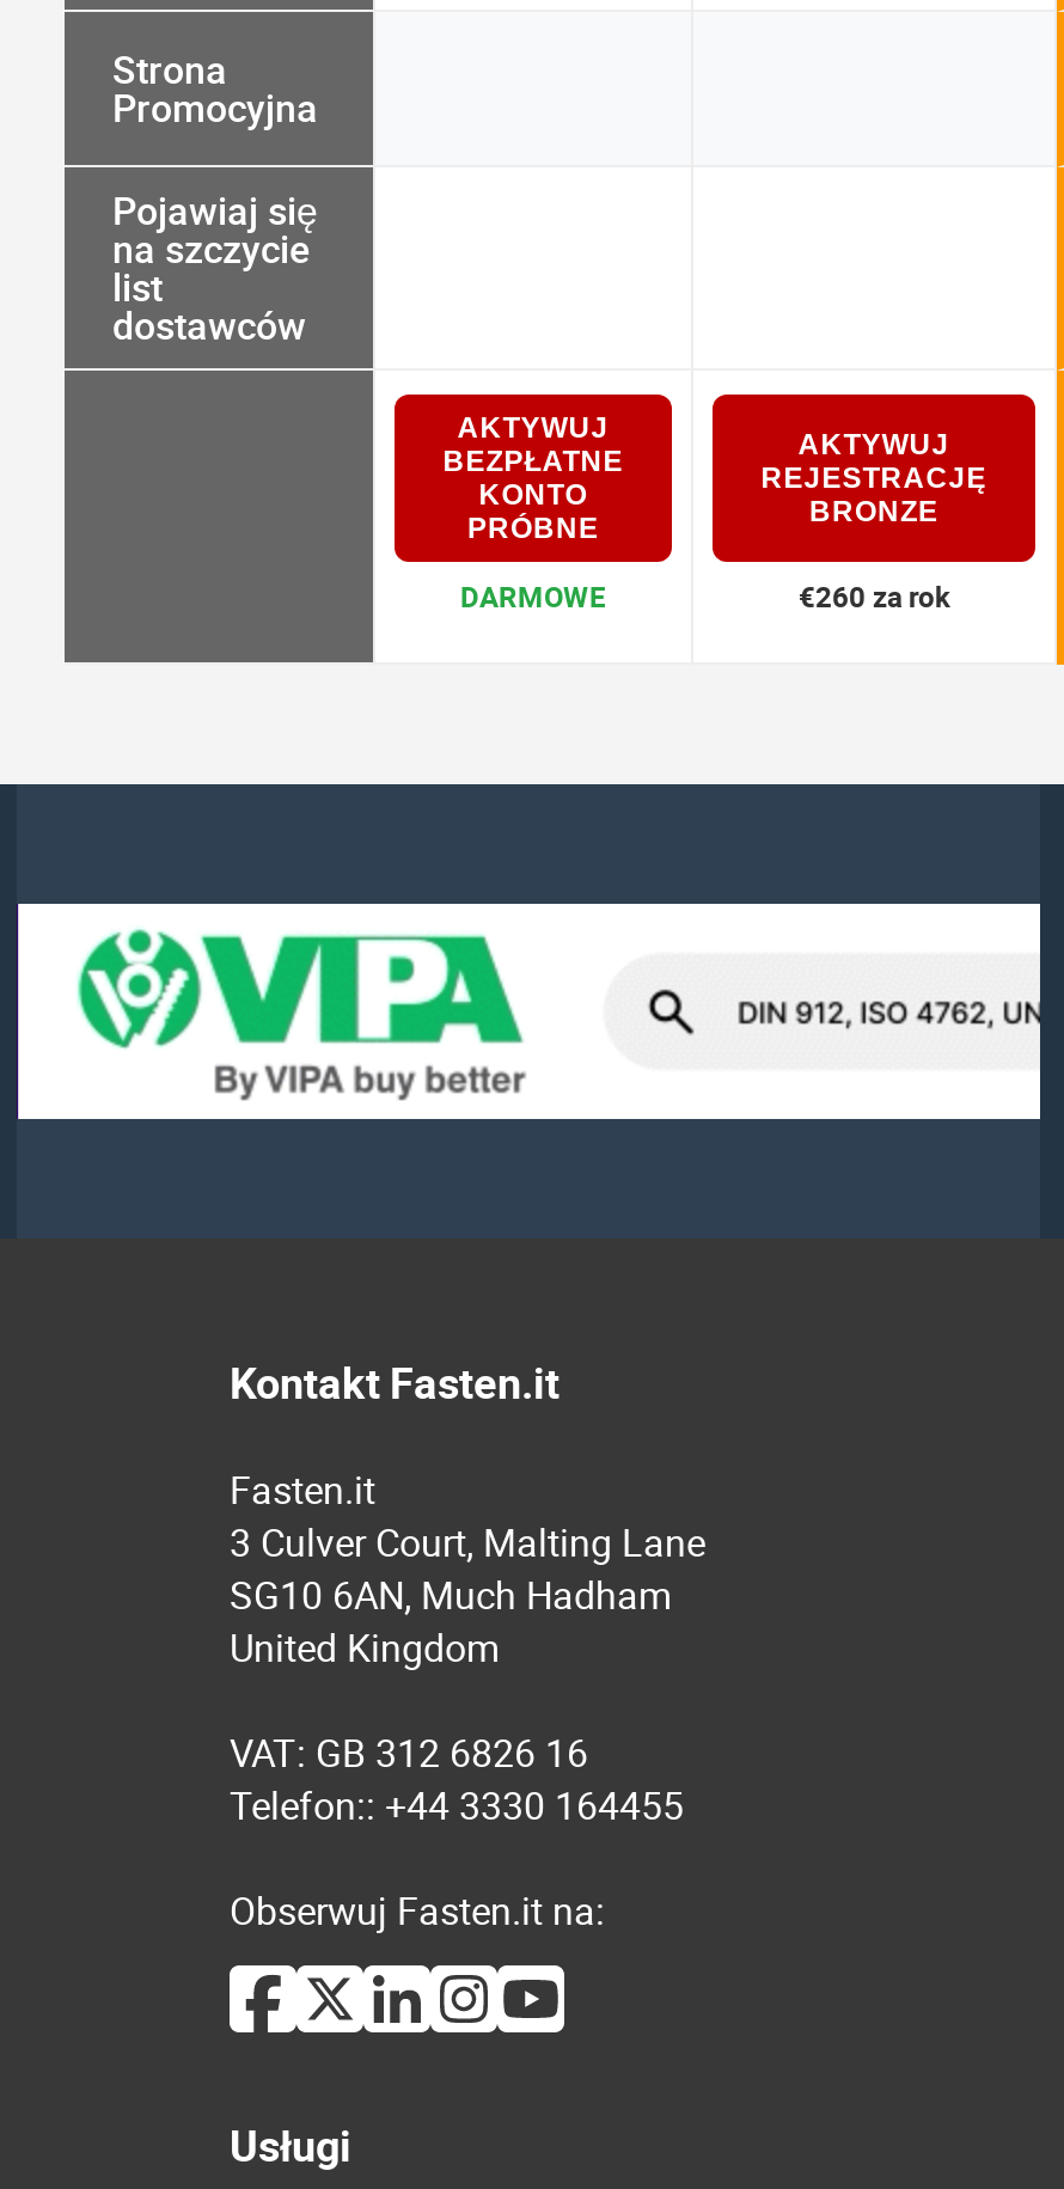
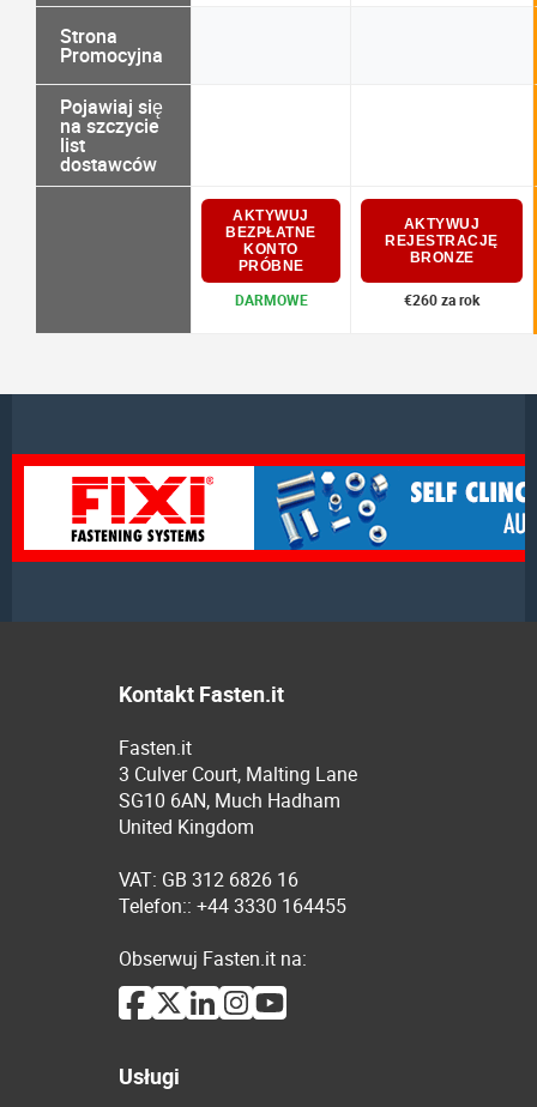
- [image]
+ [image]
